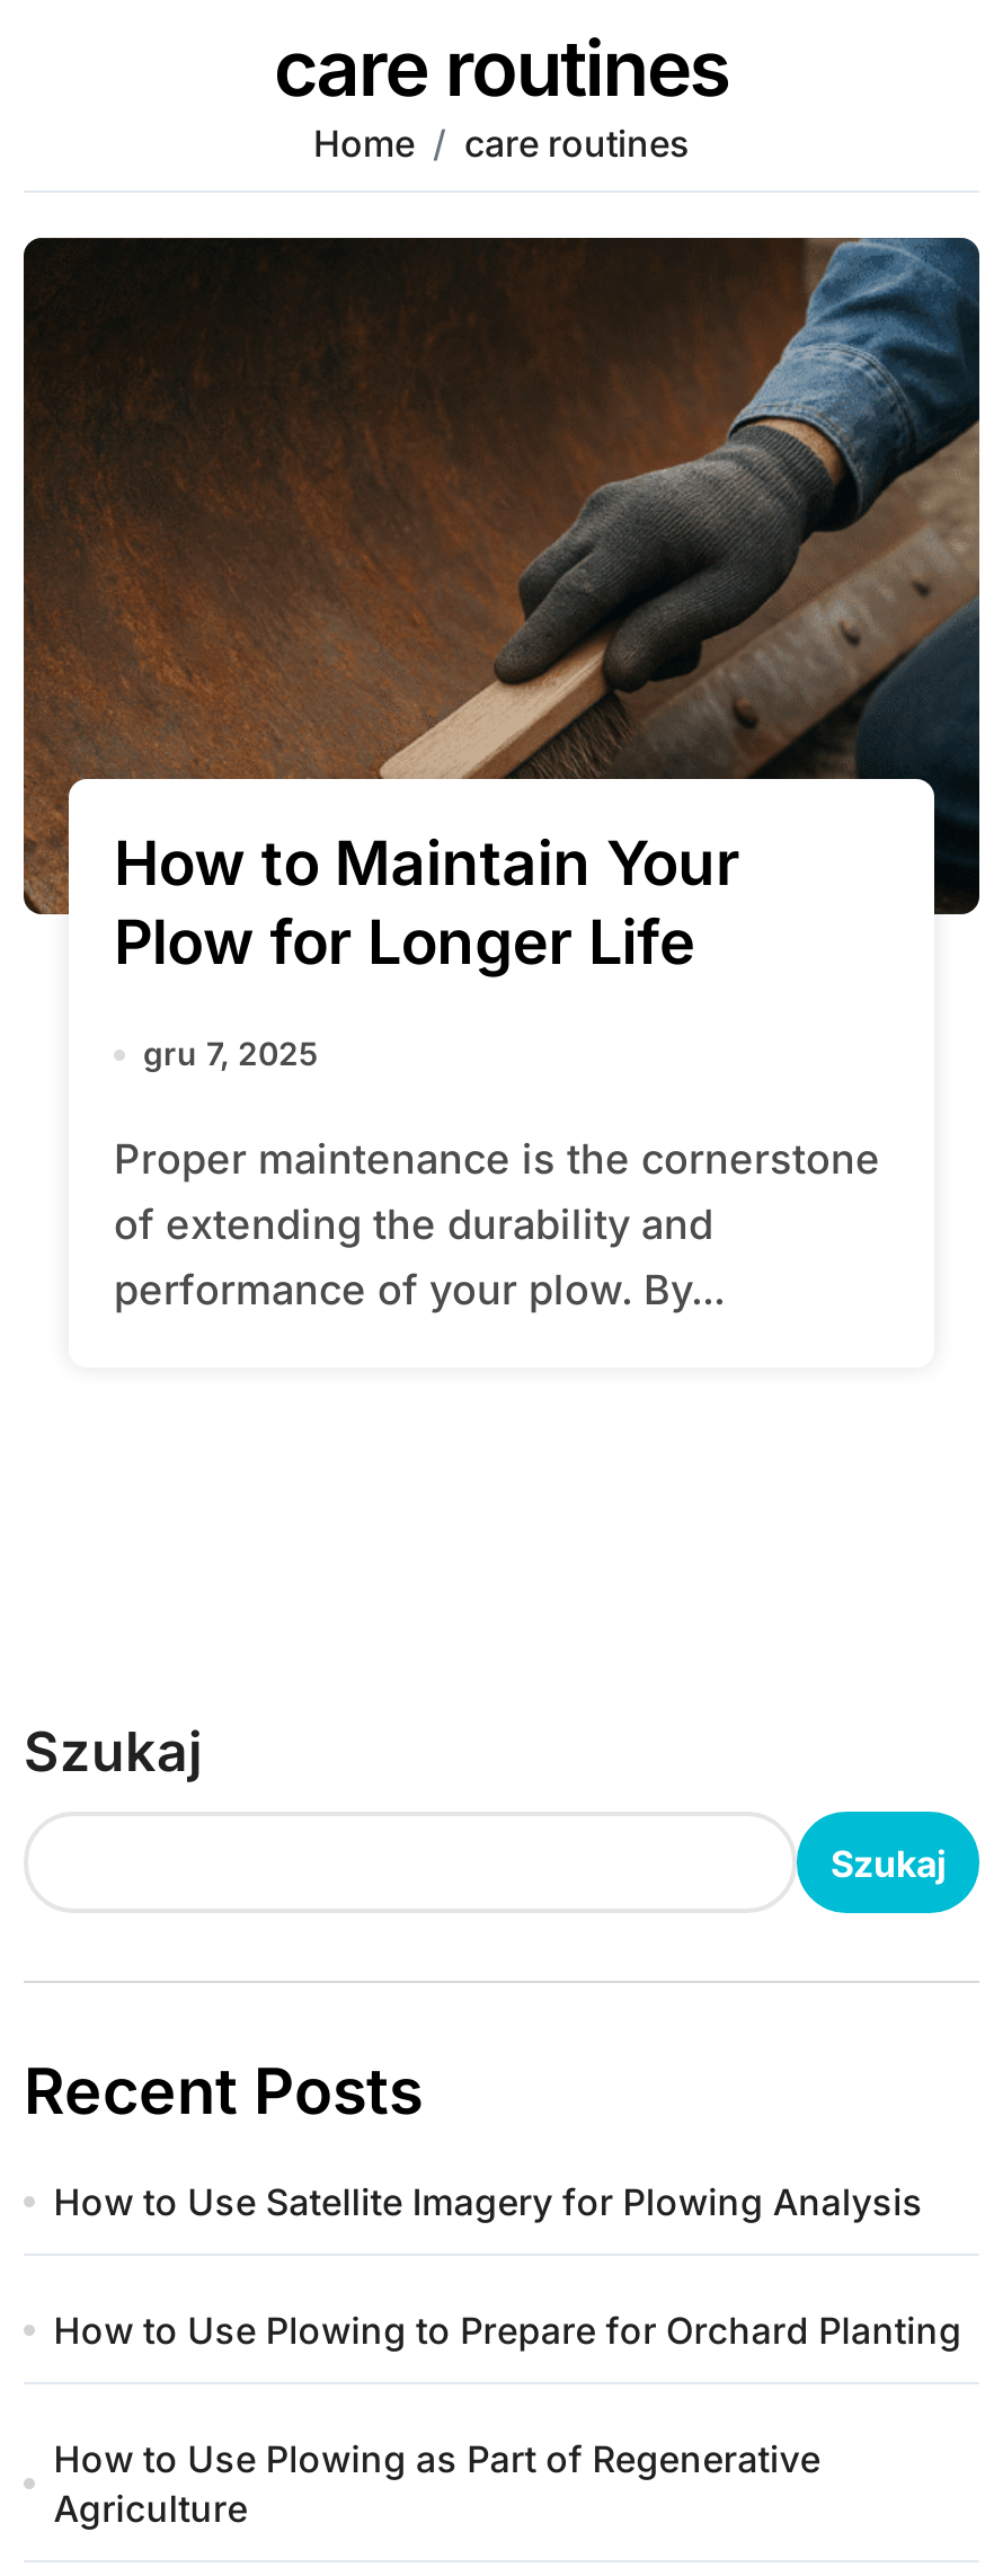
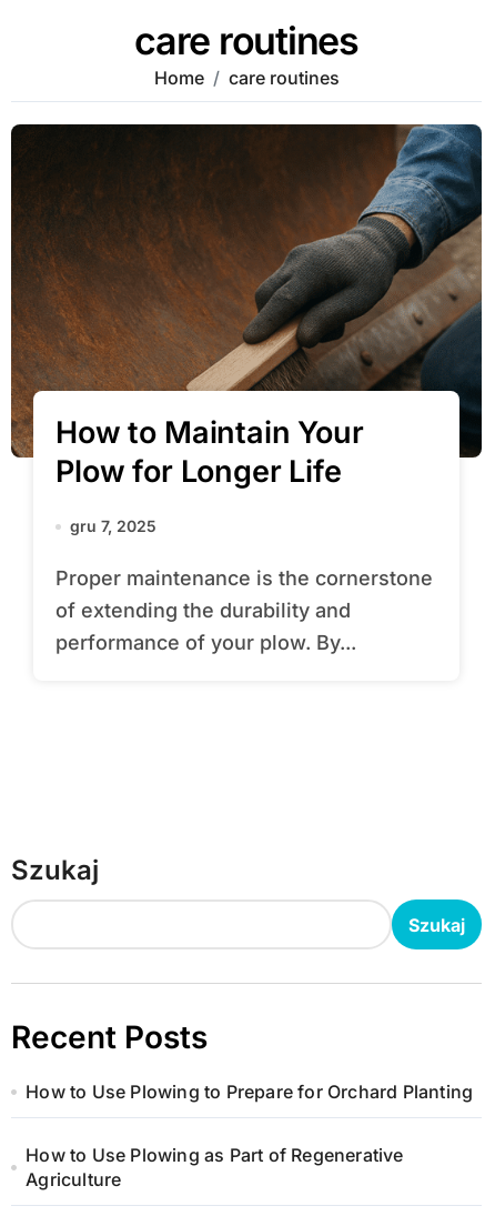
- How to Use Satellite Imagery for Plowing Analysis
